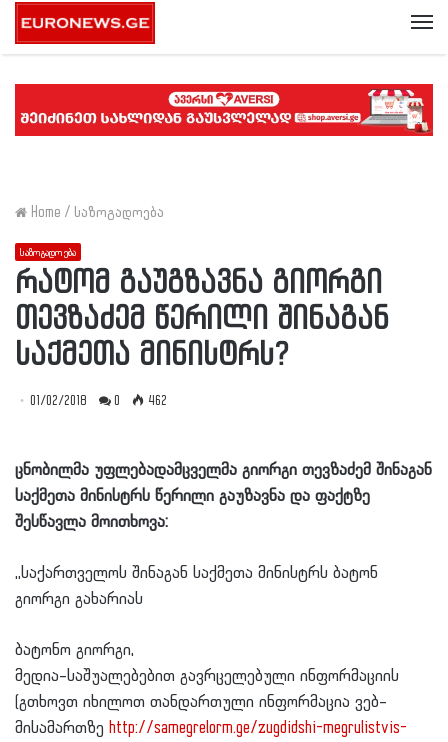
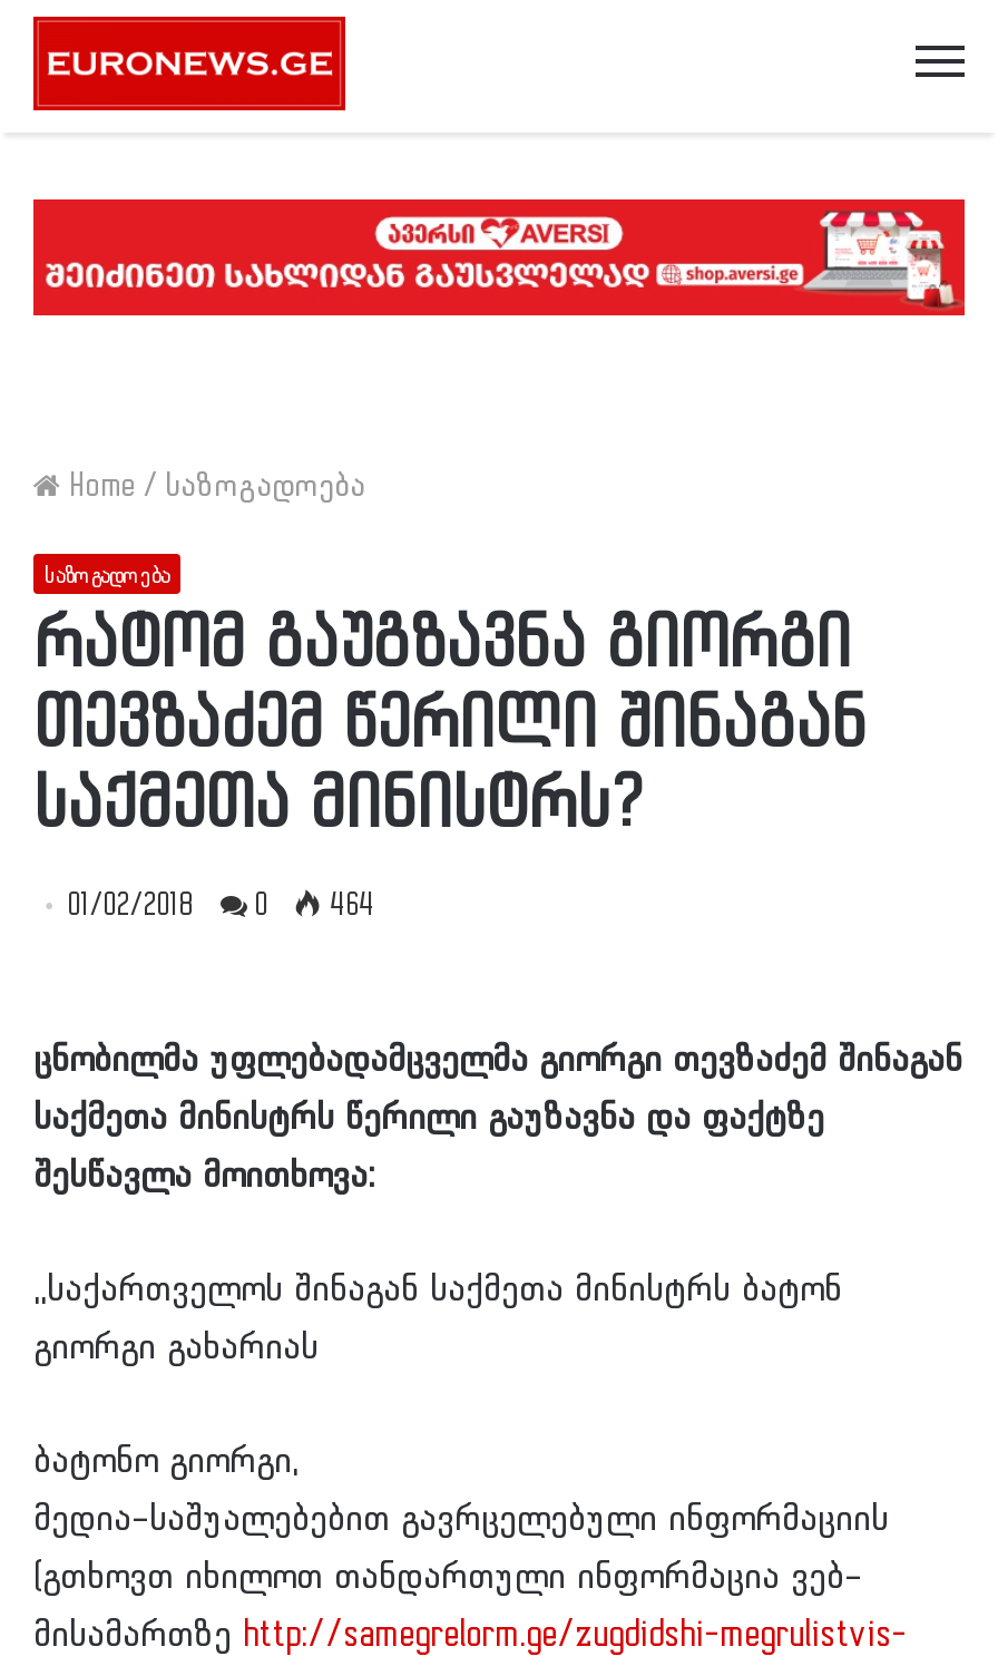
- 01/02/2018 0 462
+ 01/02/2018 0 464
